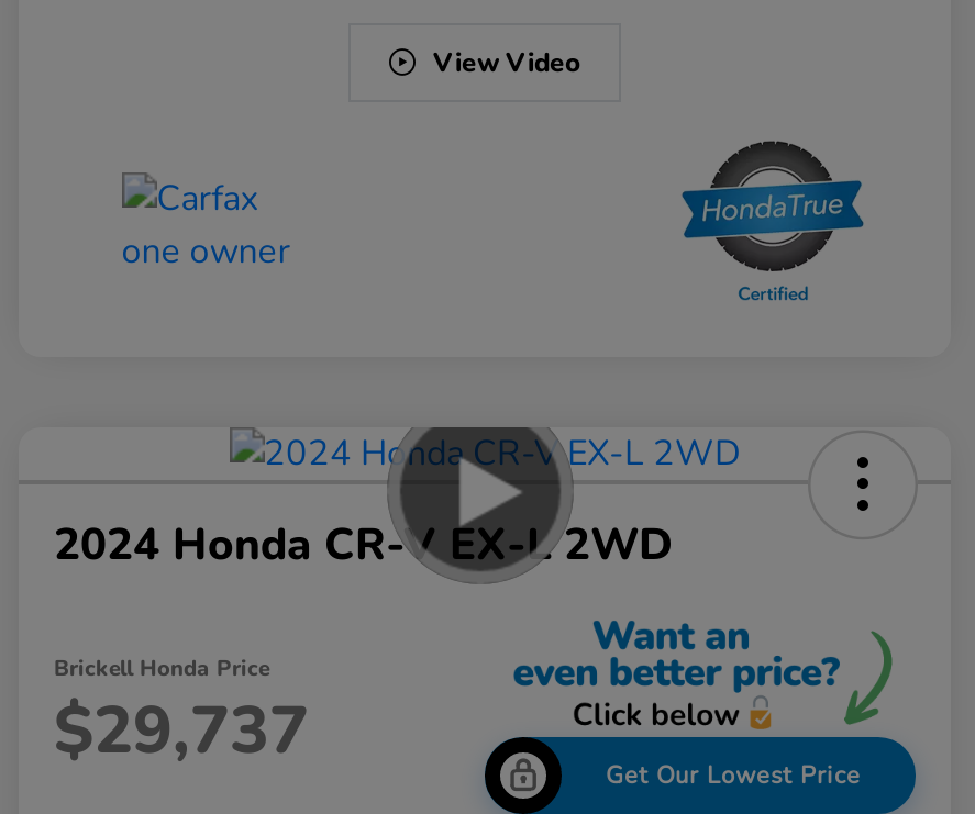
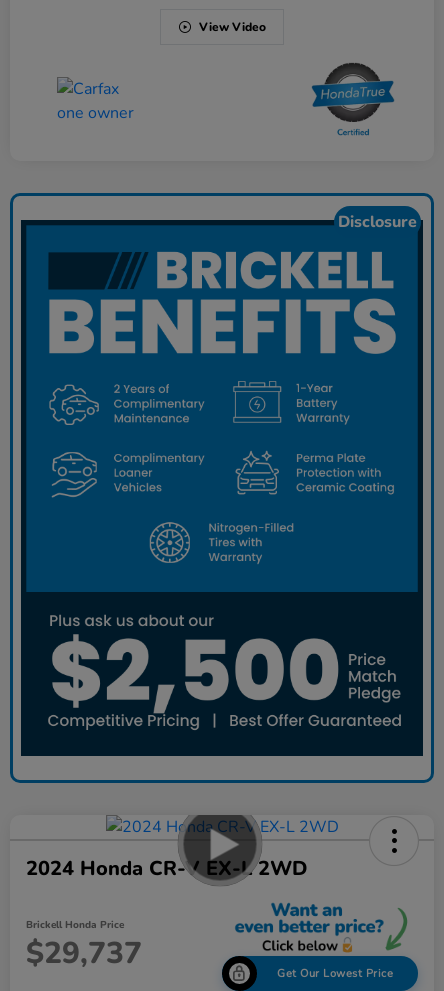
+ [image]
+ Disclosure
